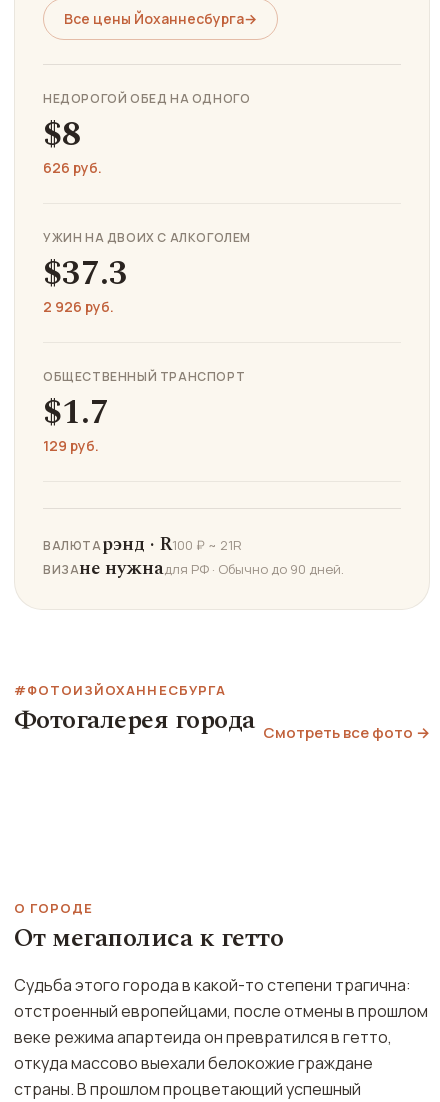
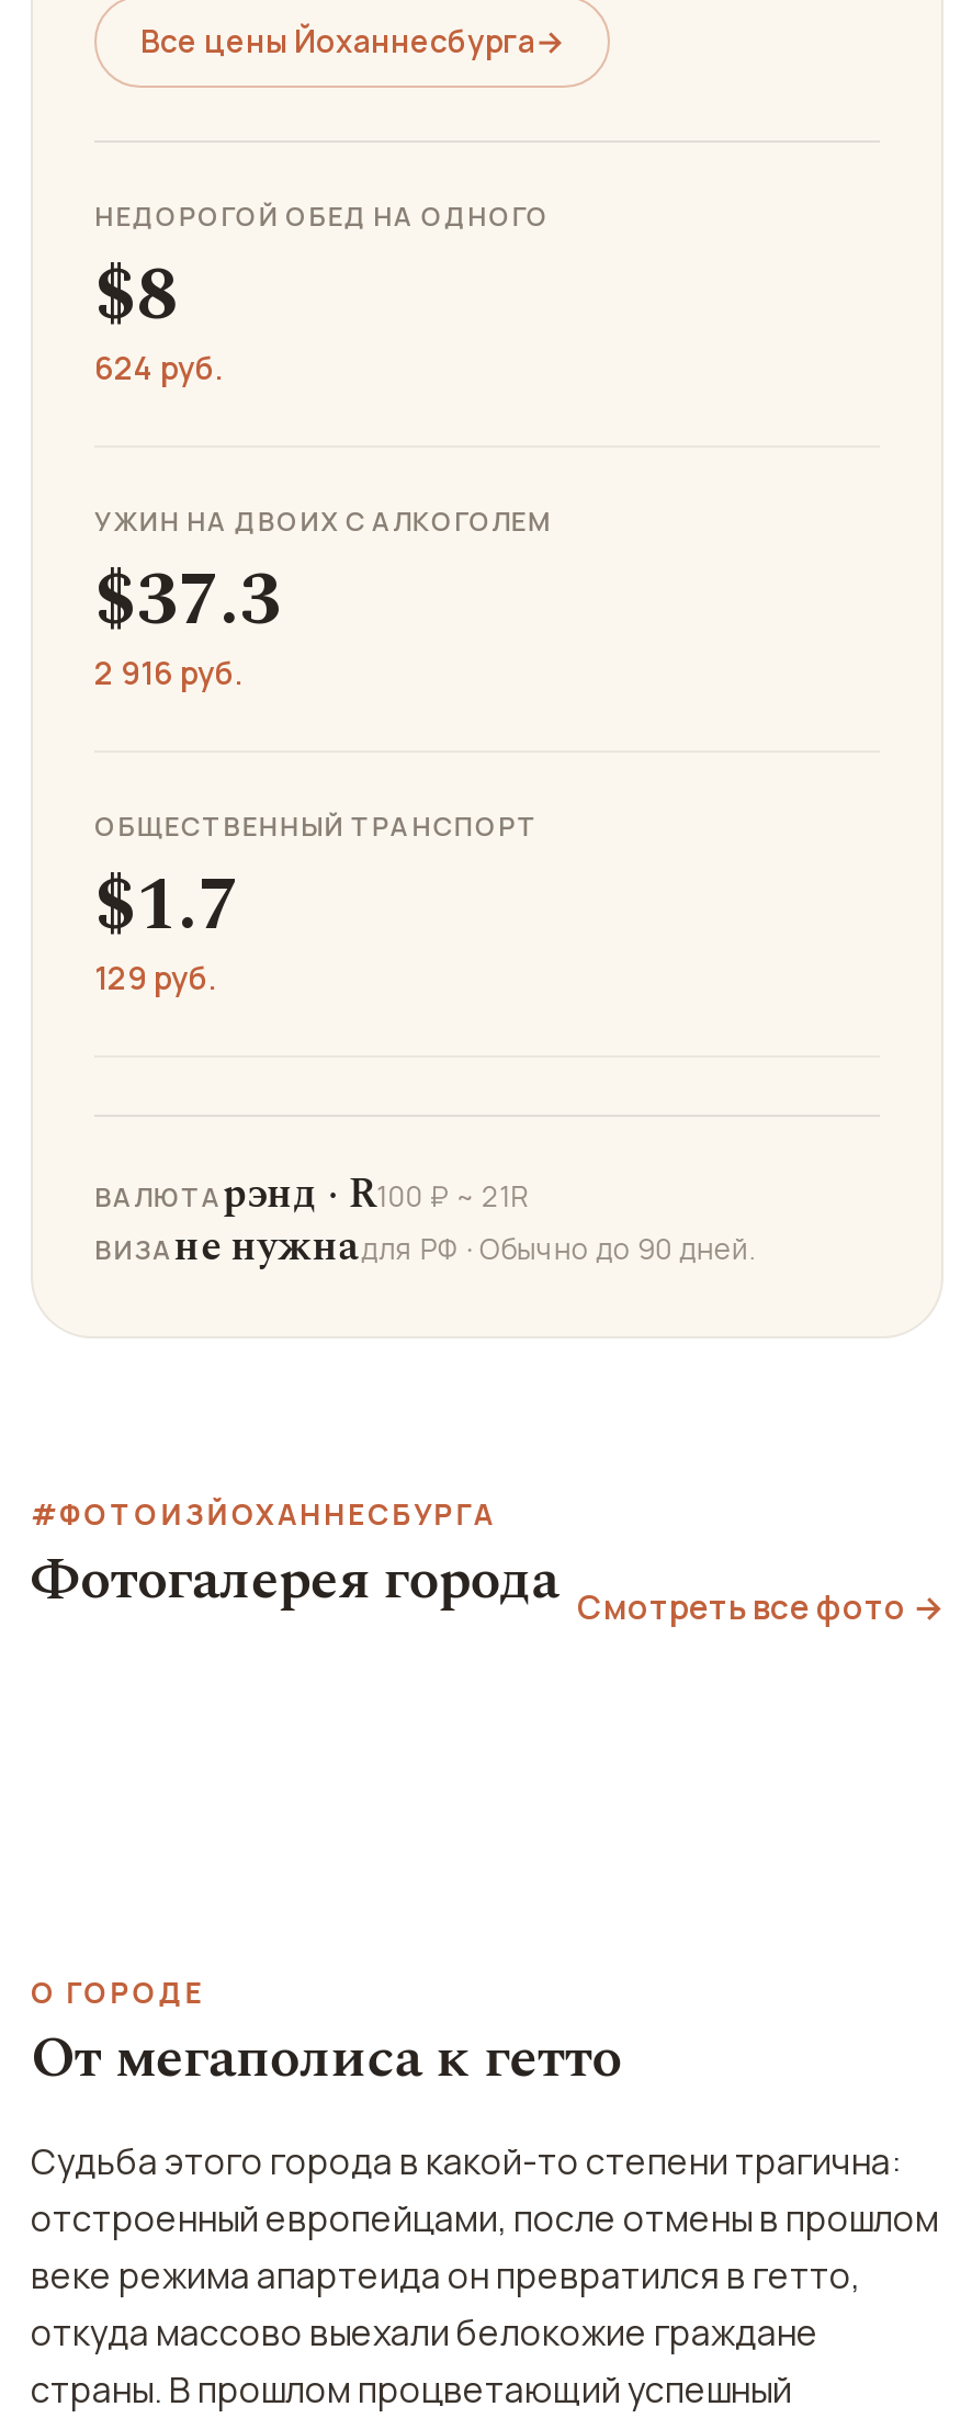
- 626 руб.
+ 624 руб.

- 2 926 руб.
+ 2 916 руб.
